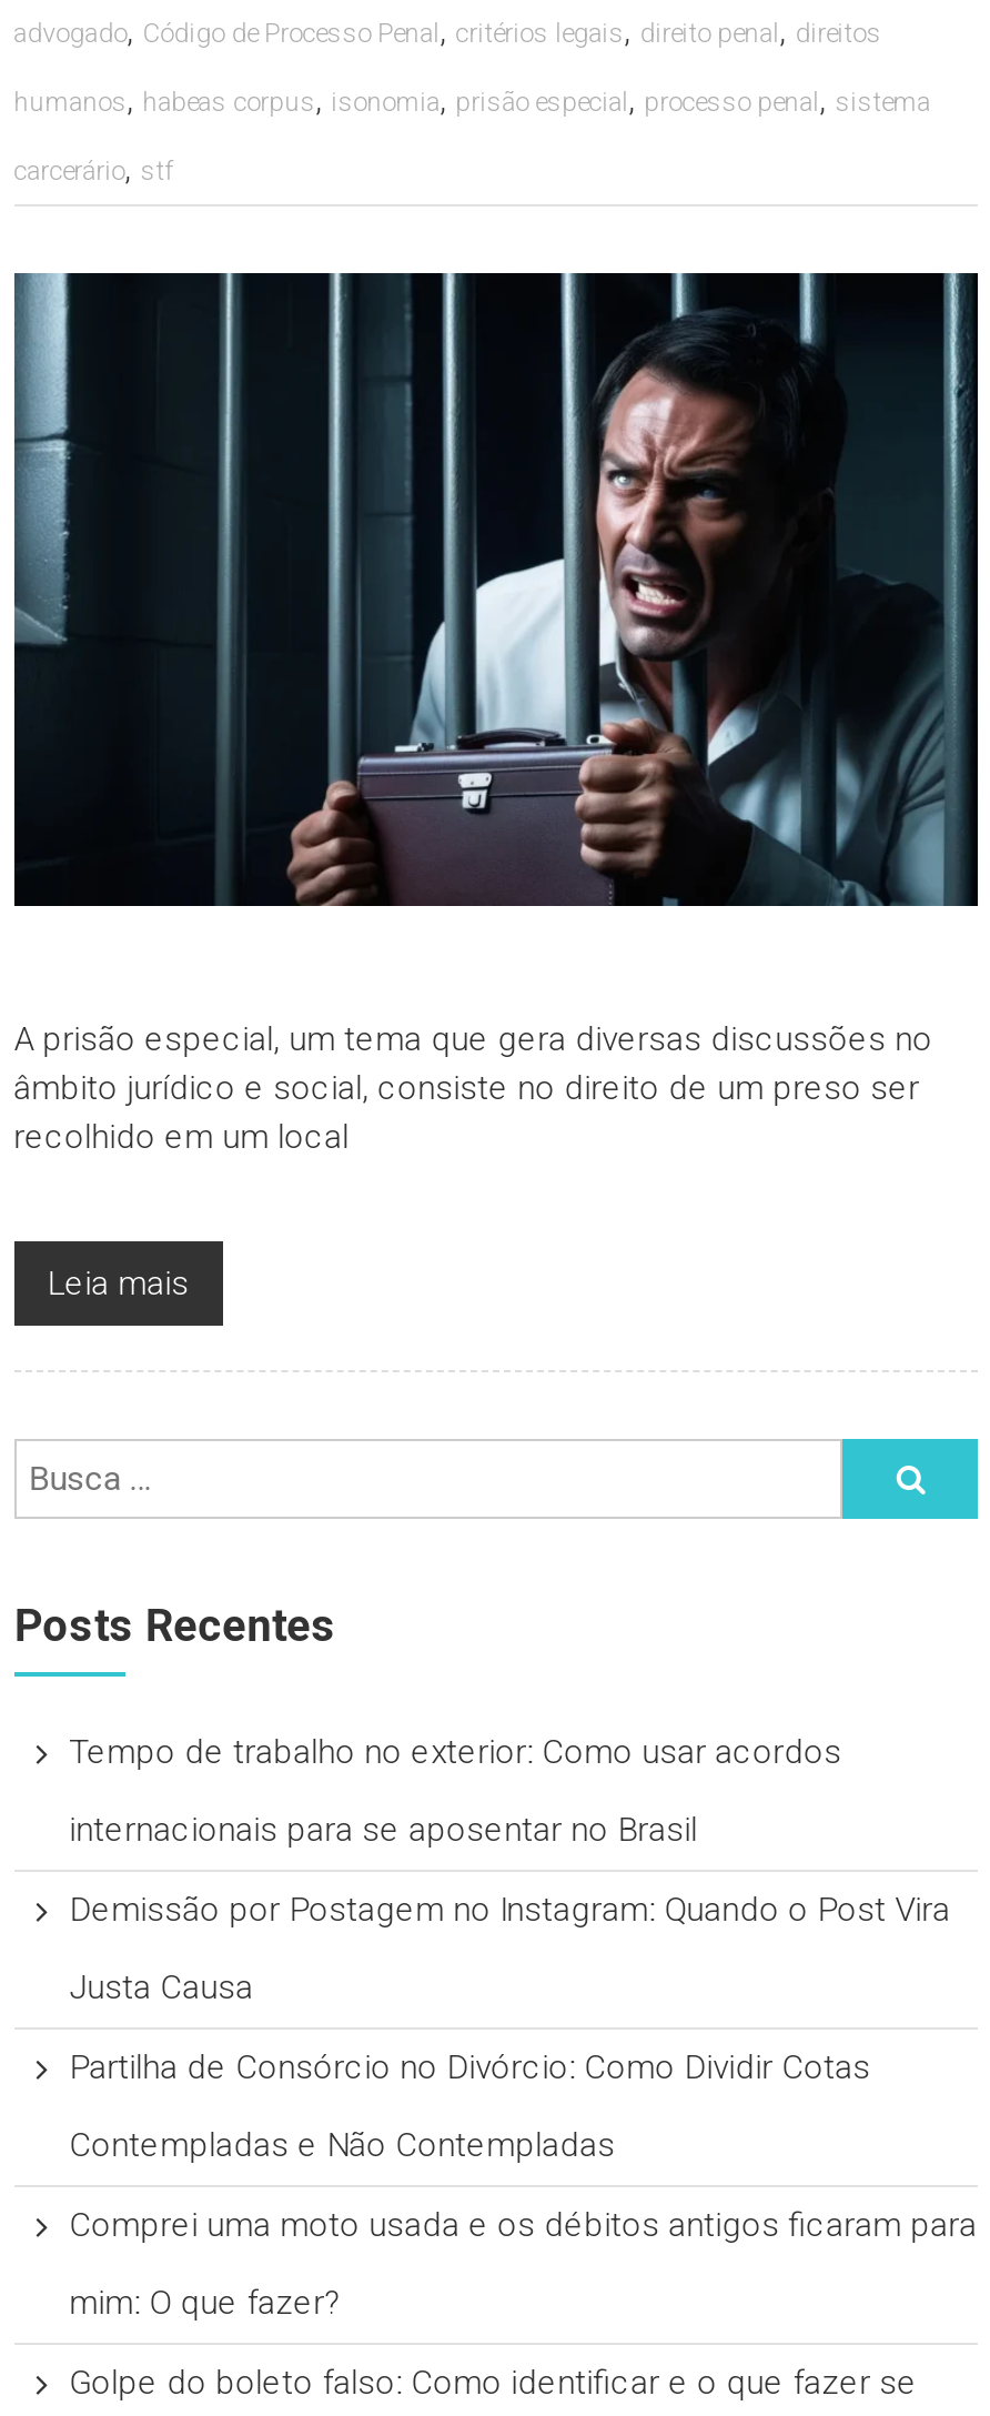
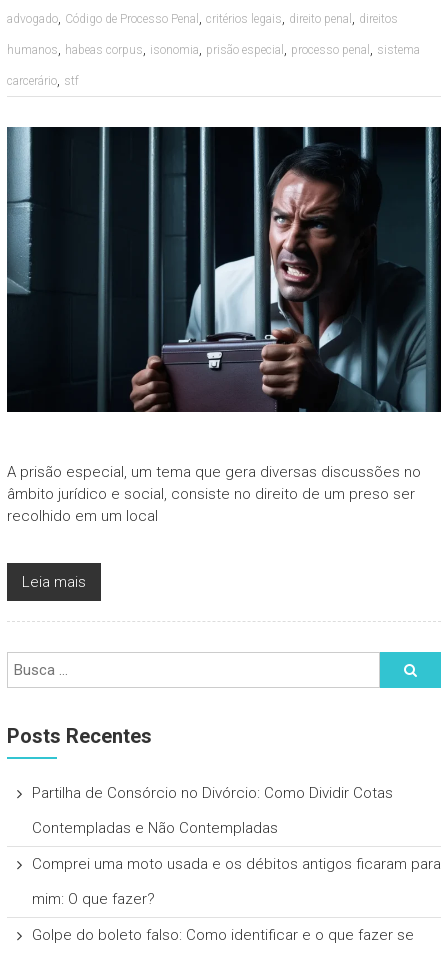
- Tempo de trabalho no exterior: Como usar acordos
- internacionais para se aposentar no Brasil
- Demissão por Postagem no Instagram: Quando o Post Vira
- Justa Causa
